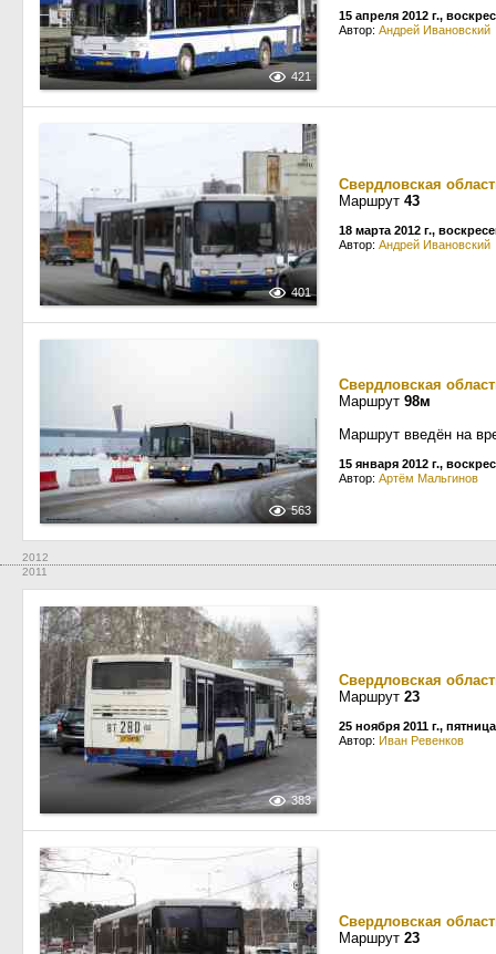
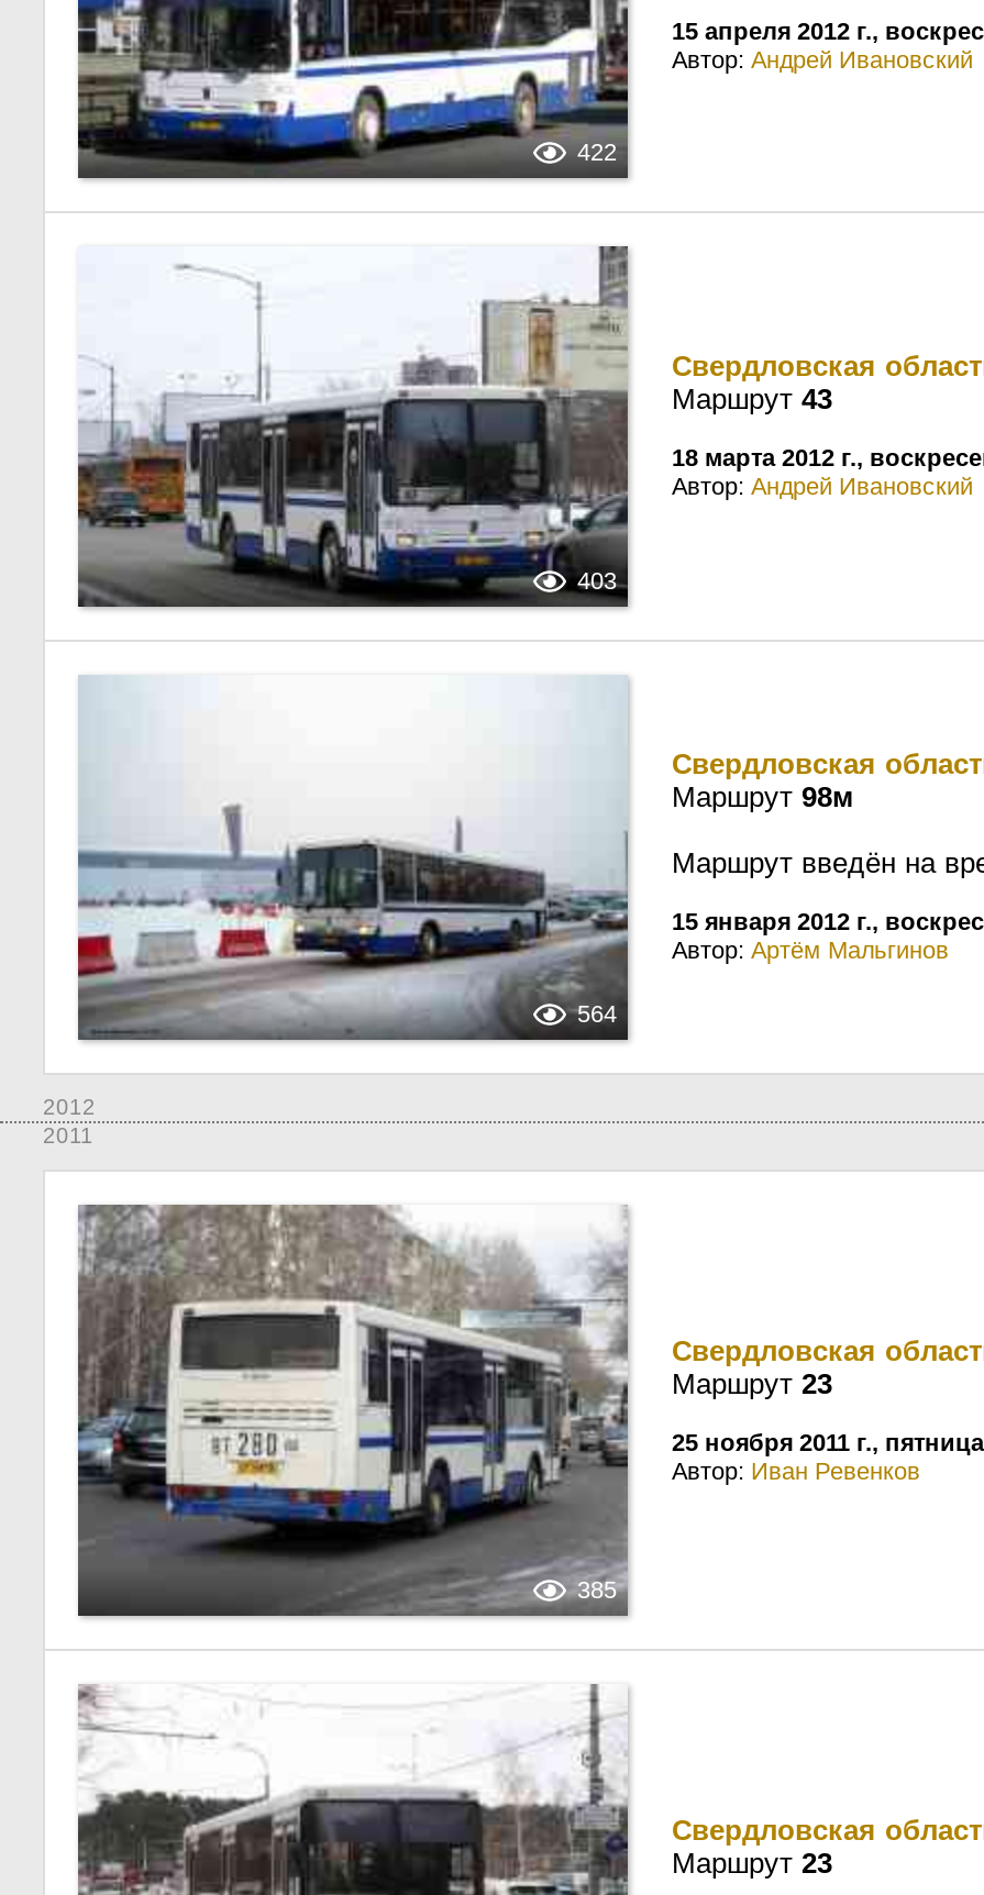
- 421
+ 422

- 401
+ 403

- 563
+ 564

- 383
+ 385
